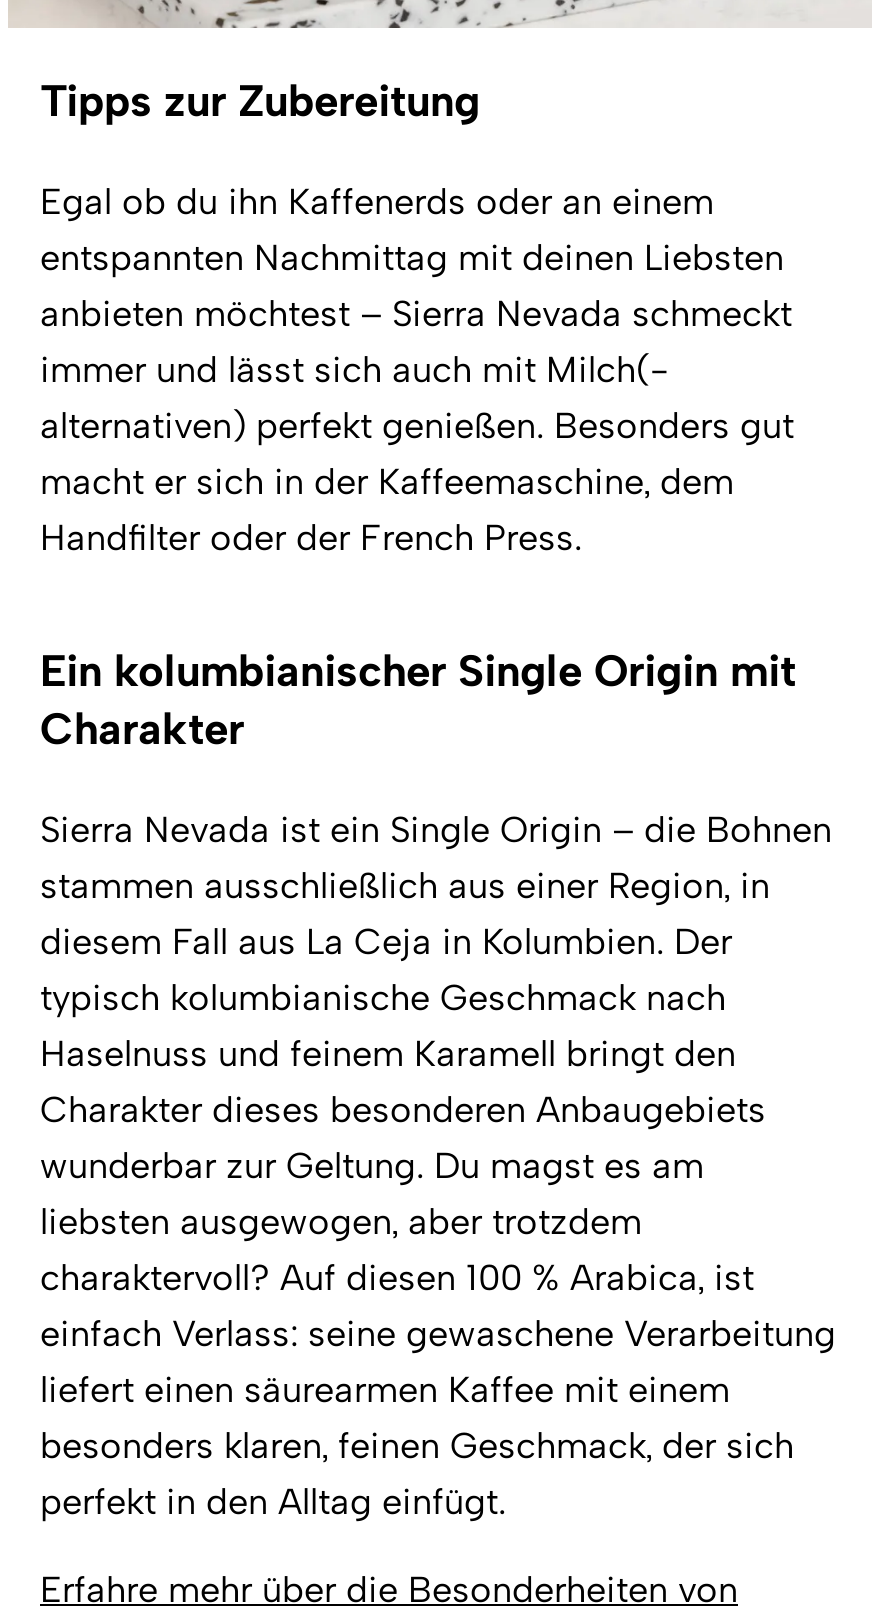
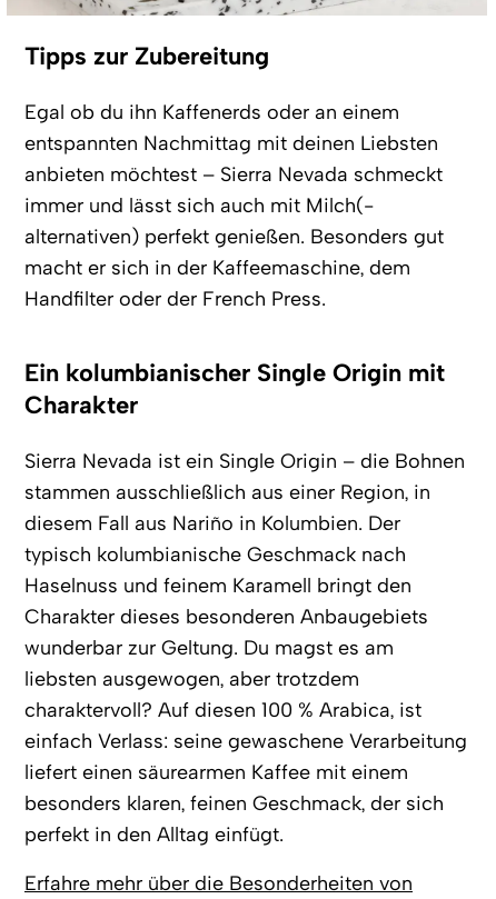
- diesem Fall aus La Ceja in Kolumbien. Der
+ diesem Fall aus Nariño in Kolumbien. Der
